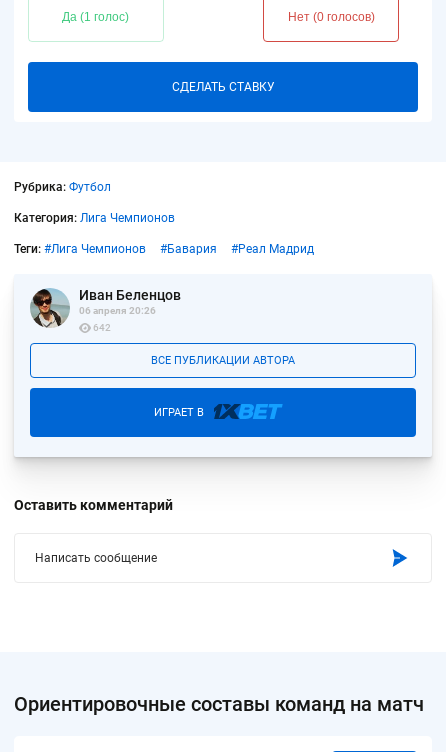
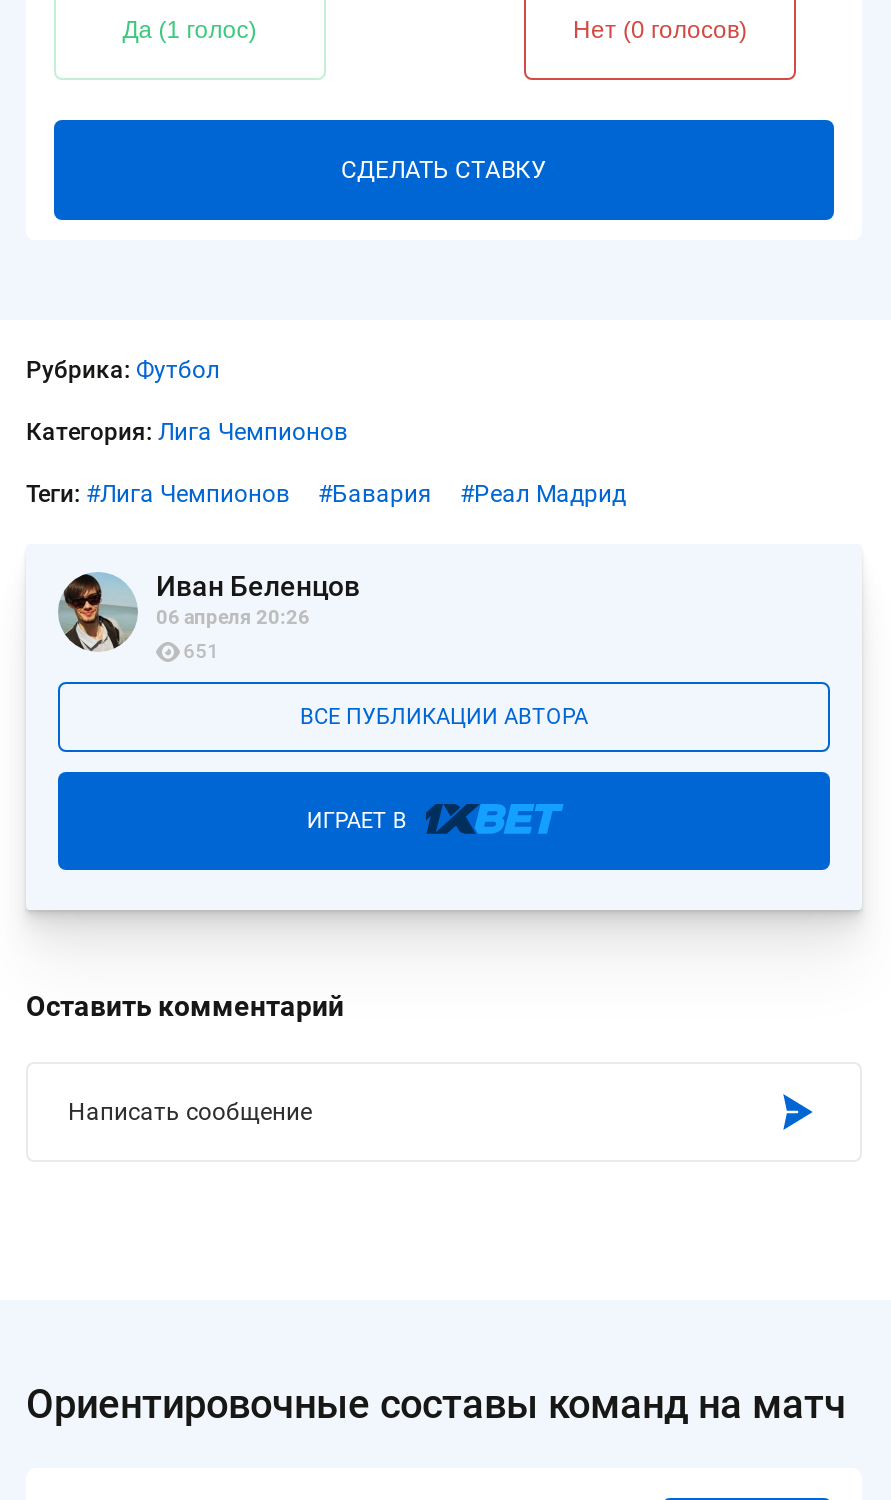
- 642
+ 651
